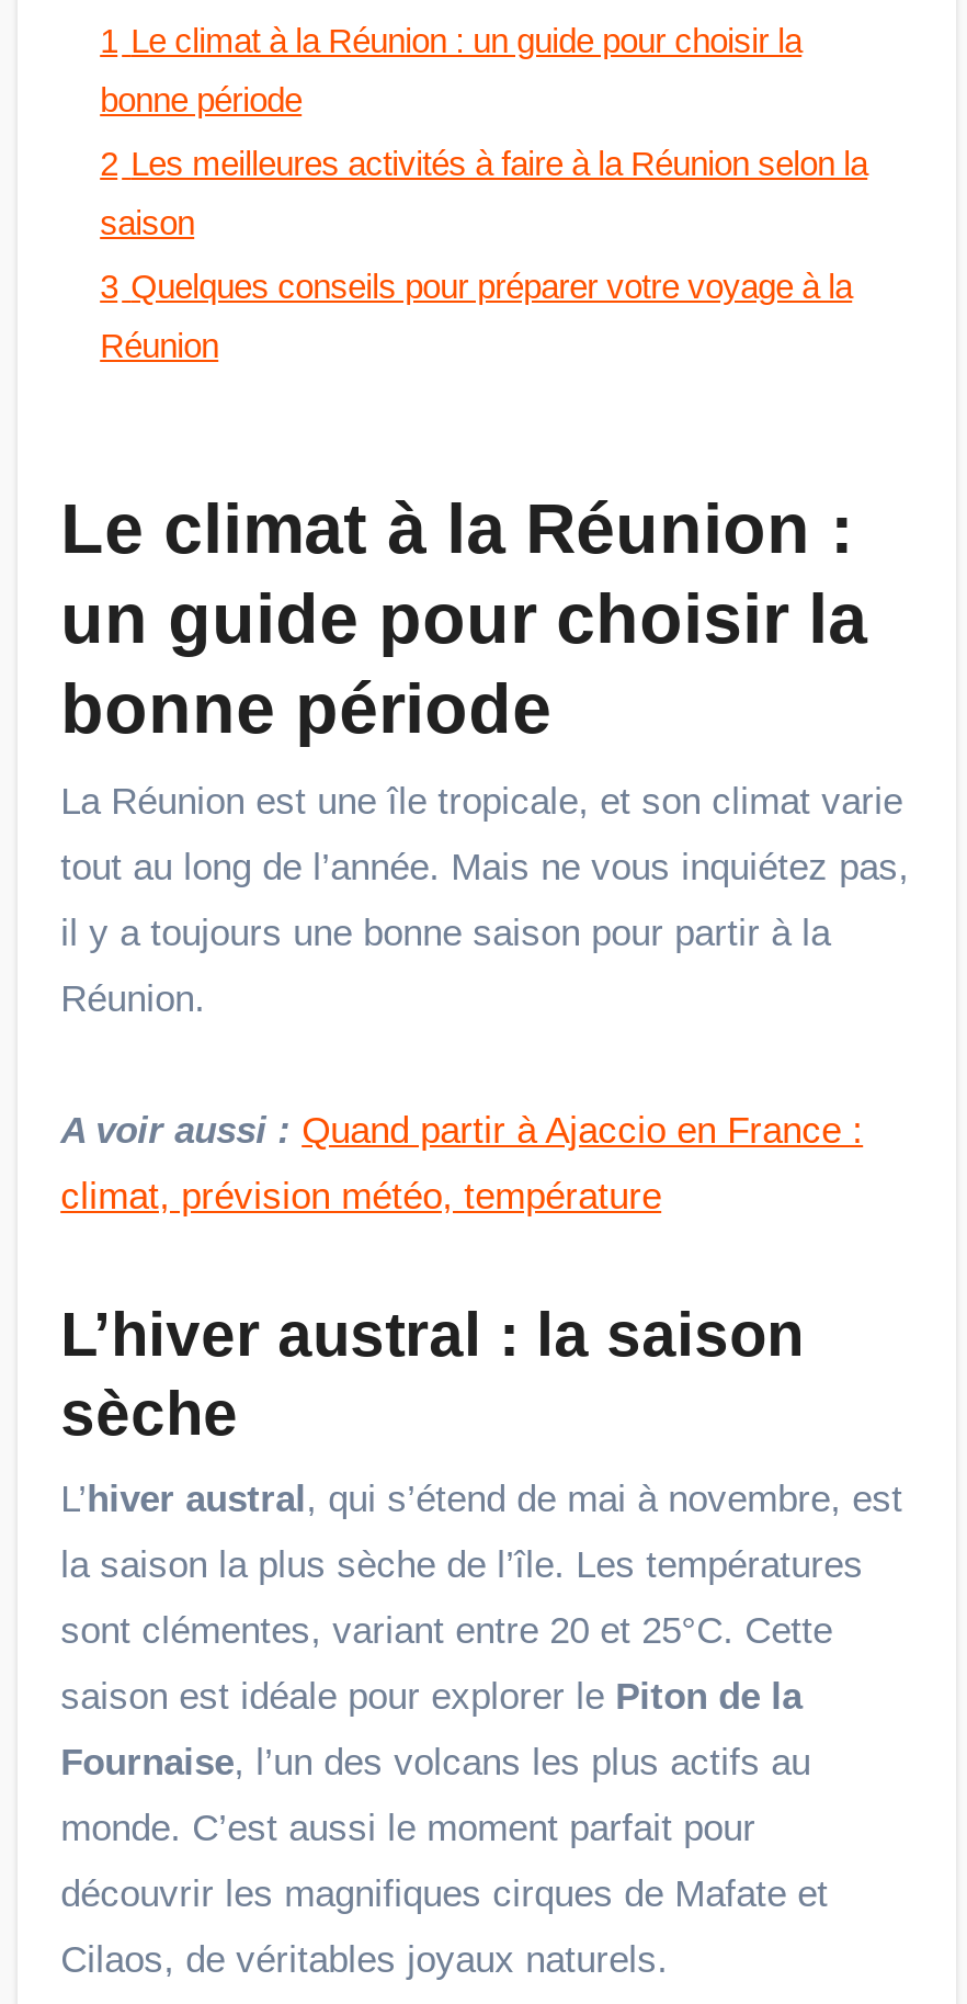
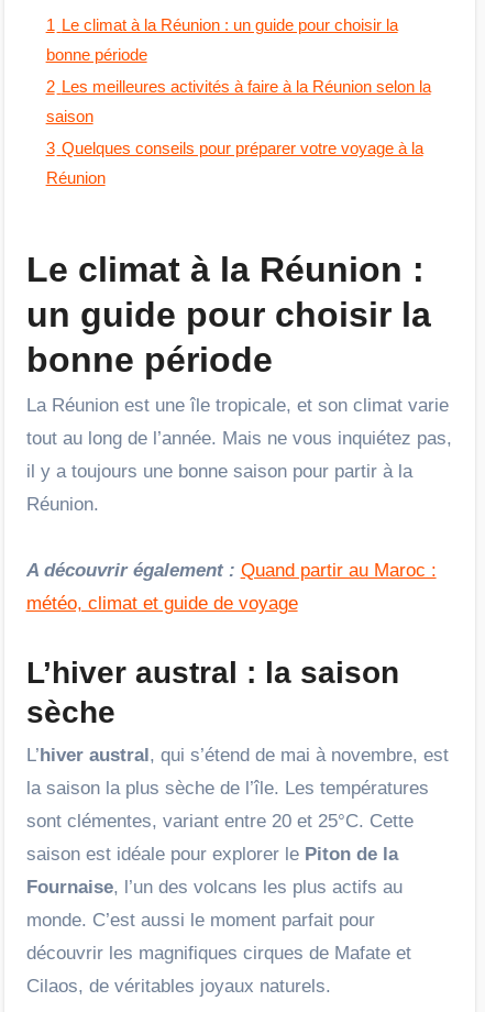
- A voir aussi : Quand partir à Ajaccio en France :
+ A découvrir également : Quand partir au Maroc :

- climat, prévision météo, température
+ météo, climat et guide de voyage
